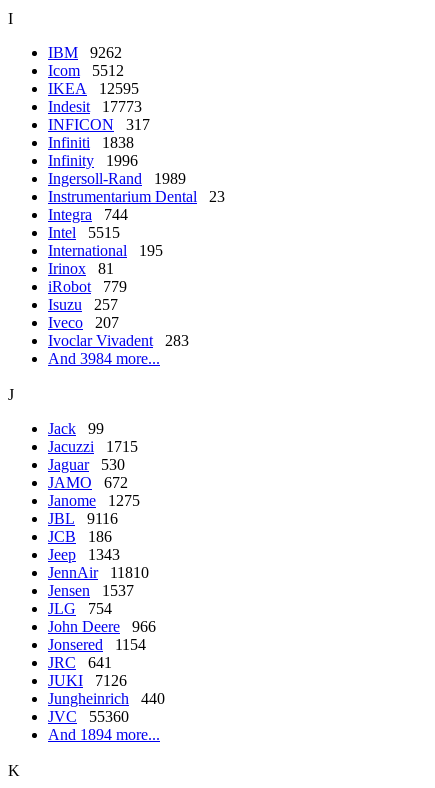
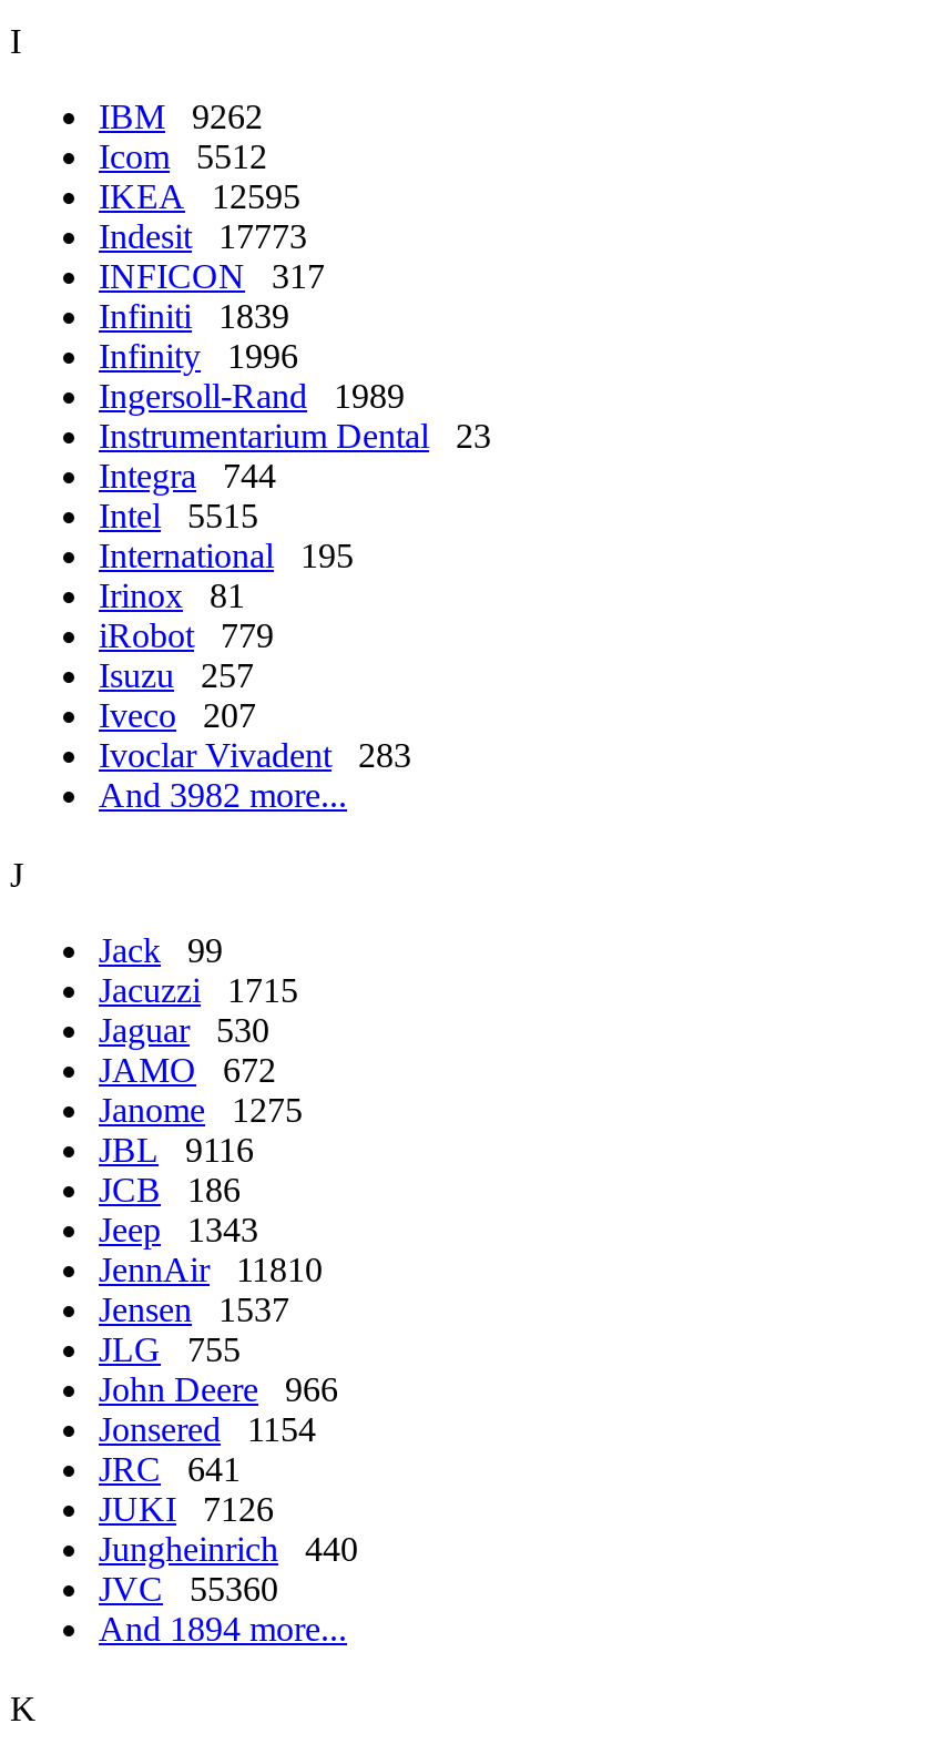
- Infiniti 1838
+ Infiniti 1839

- And 3984 more...
+ And 3982 more...

- JLG 754
+ JLG 755
